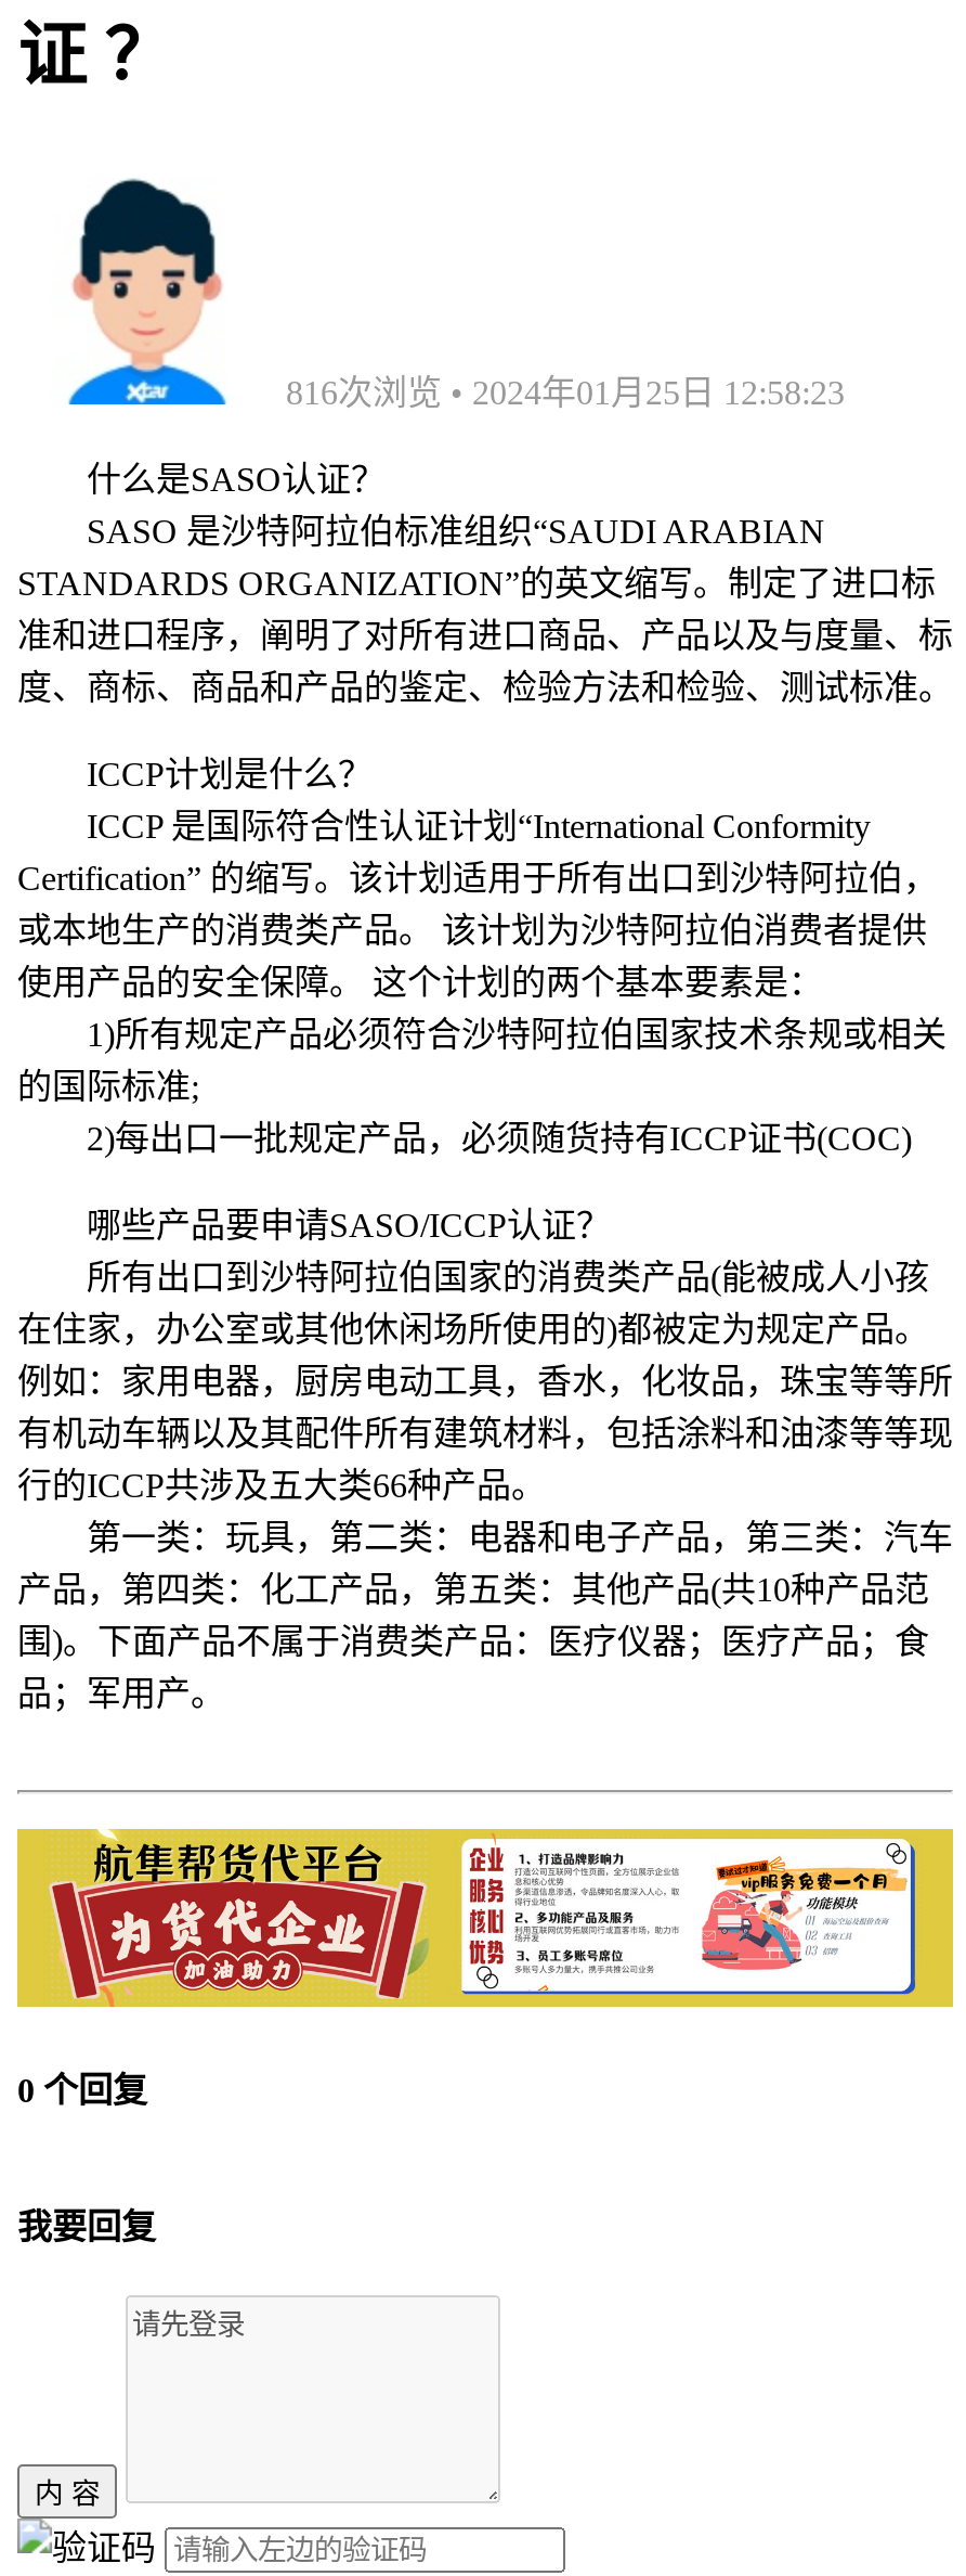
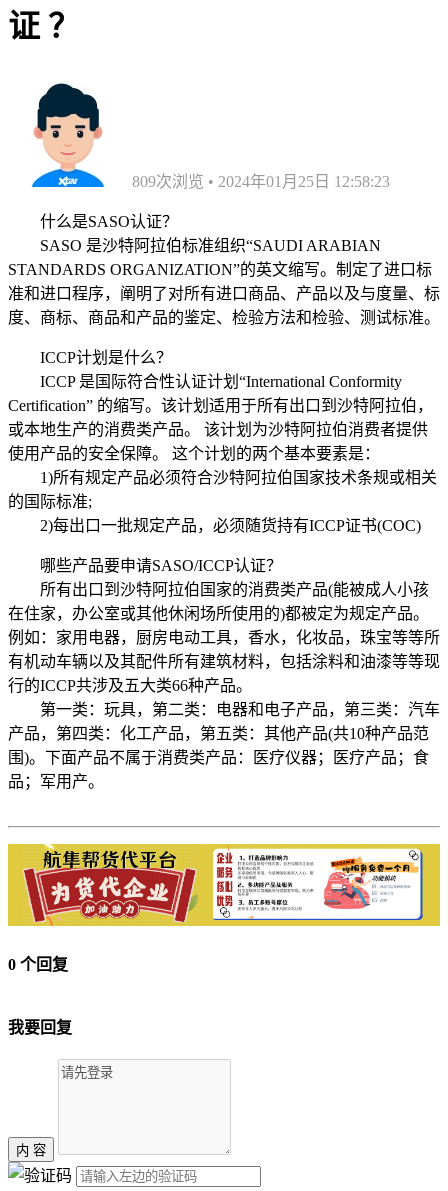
- 816次浏览 • 2024年01月25日 12:58:23
+ 809次浏览 • 2024年01月25日 12:58:23
